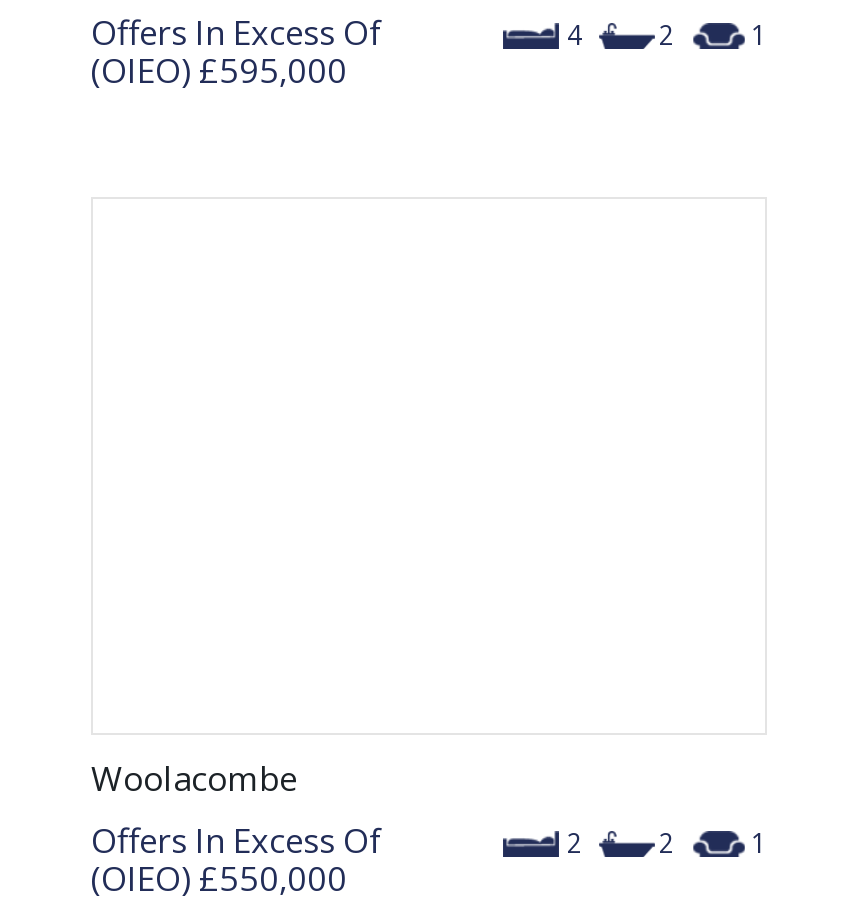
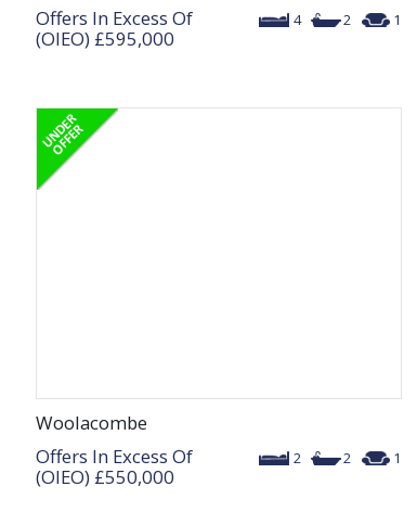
+ [image]
